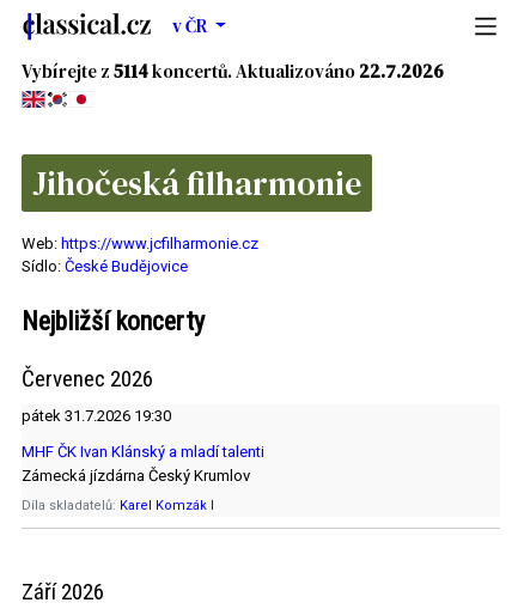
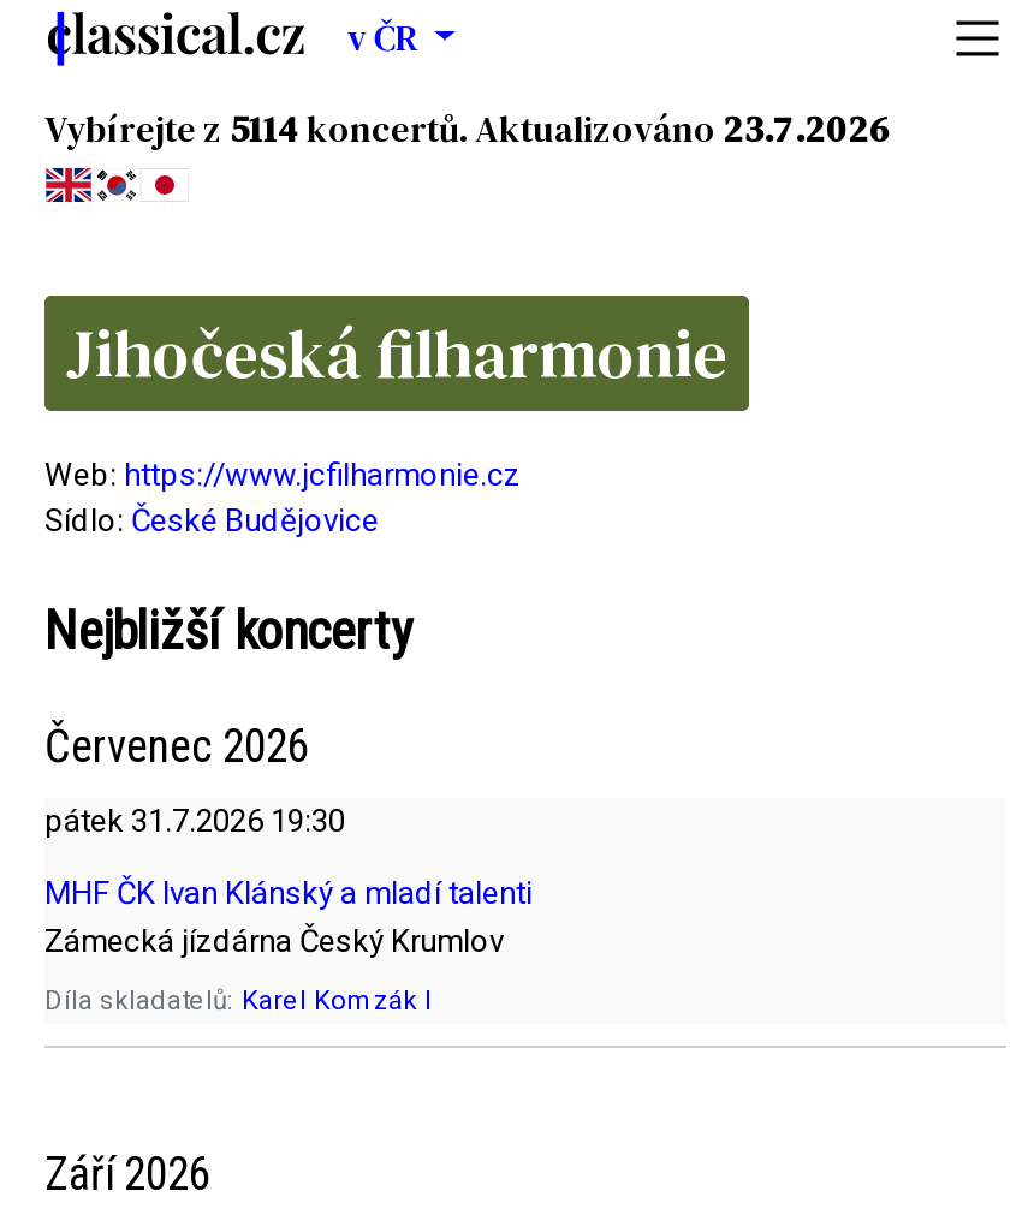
- Vybírejte z 5114 koncertů.Aktualizováno 22.7.2026
+ Vybírejte z 5114 koncertů.Aktualizováno 23.7.2026
